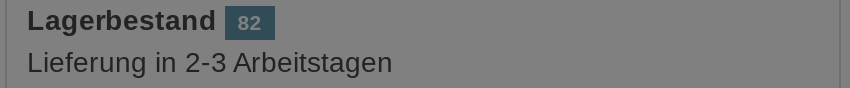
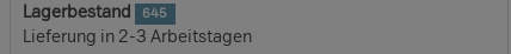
- Lagerbestand 82
+ Lagerbestand 645
